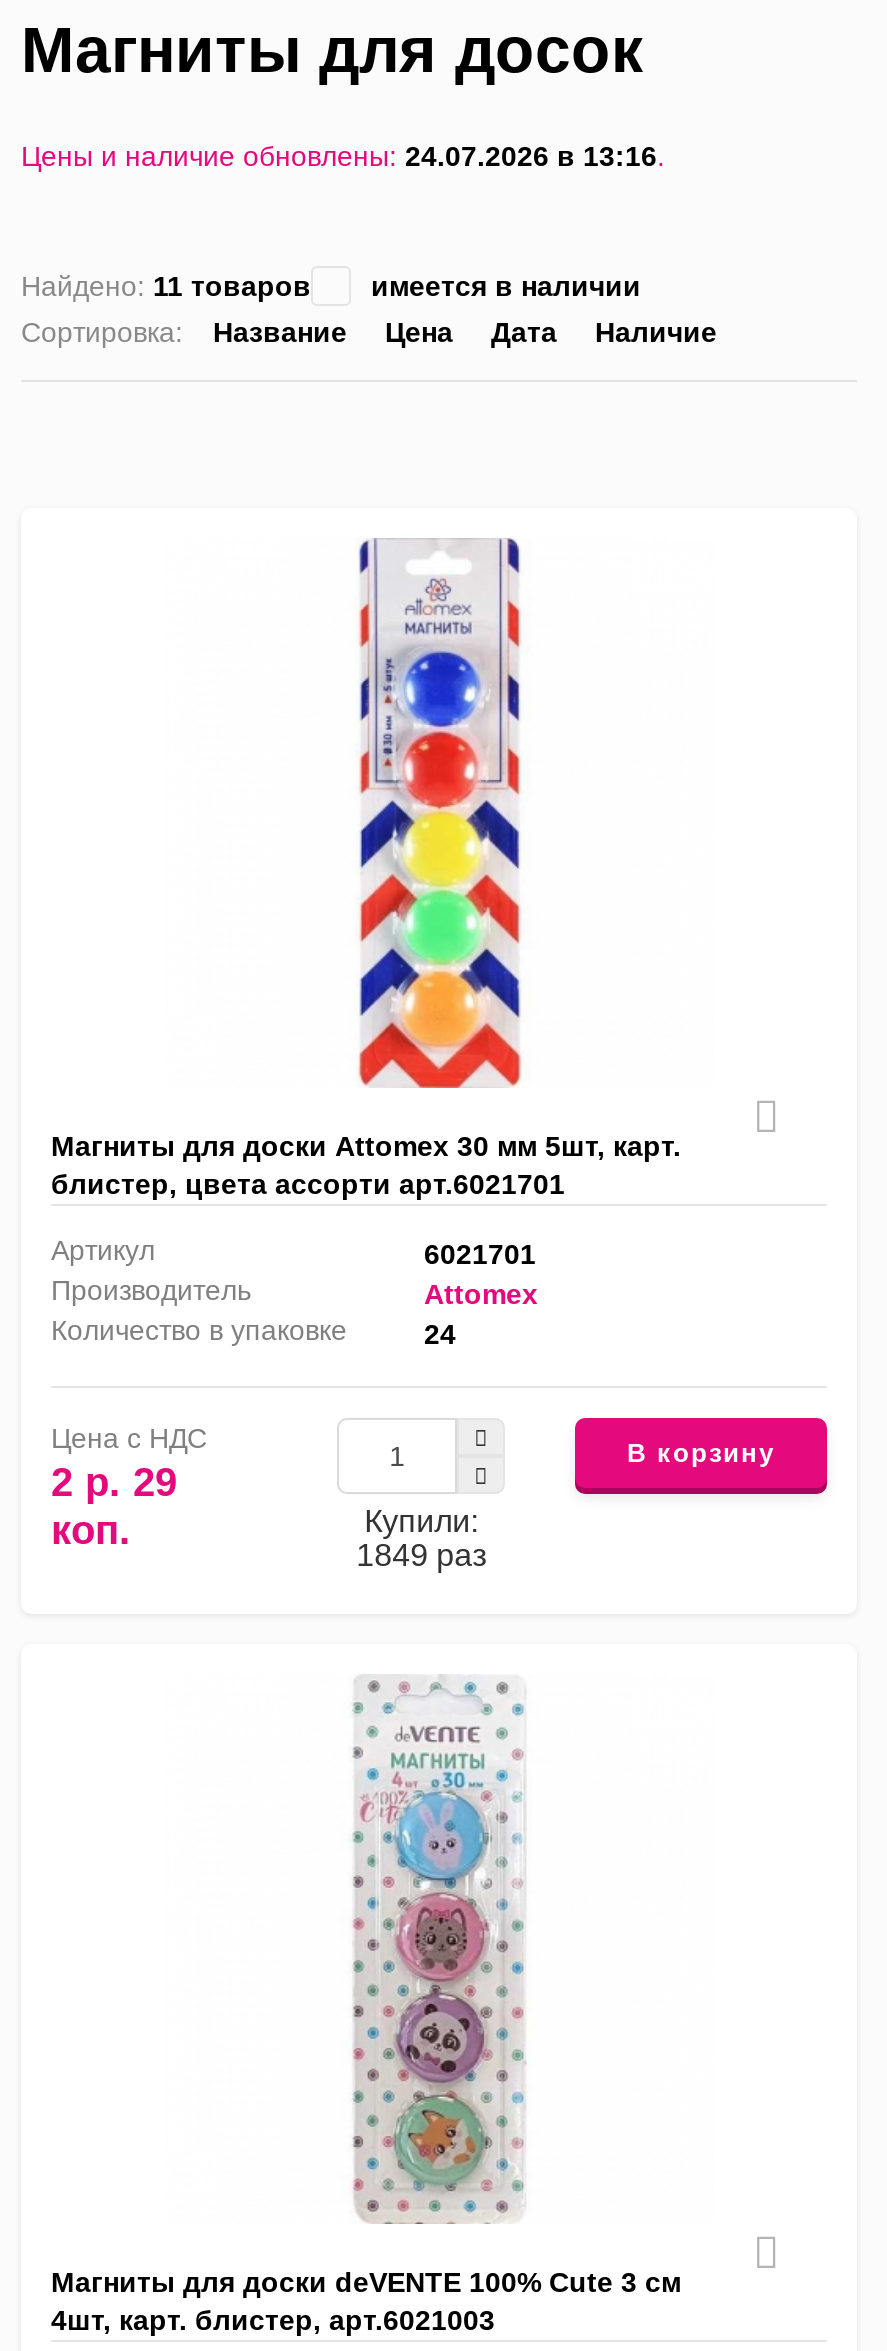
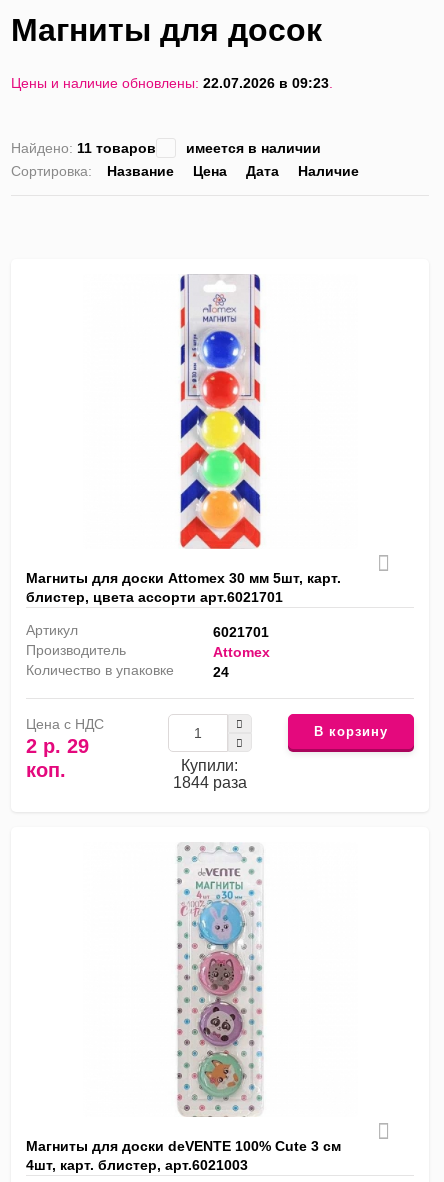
- Цены и наличие обновлены: 24.07.2026 в 13:16.
+ Цены и наличие обновлены: 22.07.2026 в 09:23.

- 1849 раз
+ 1844 раза
